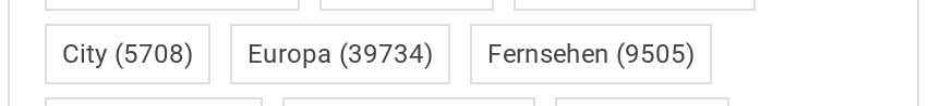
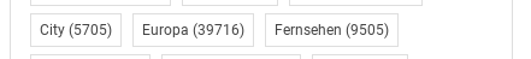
- City (5708)
+ City (5705)

- Europa (39734)
+ Europa (39716)
